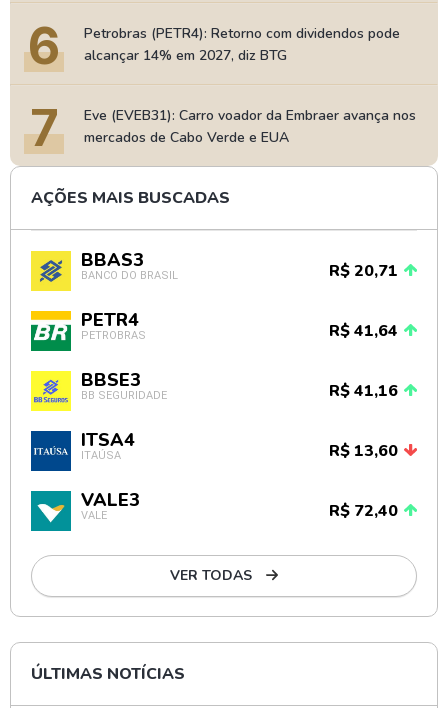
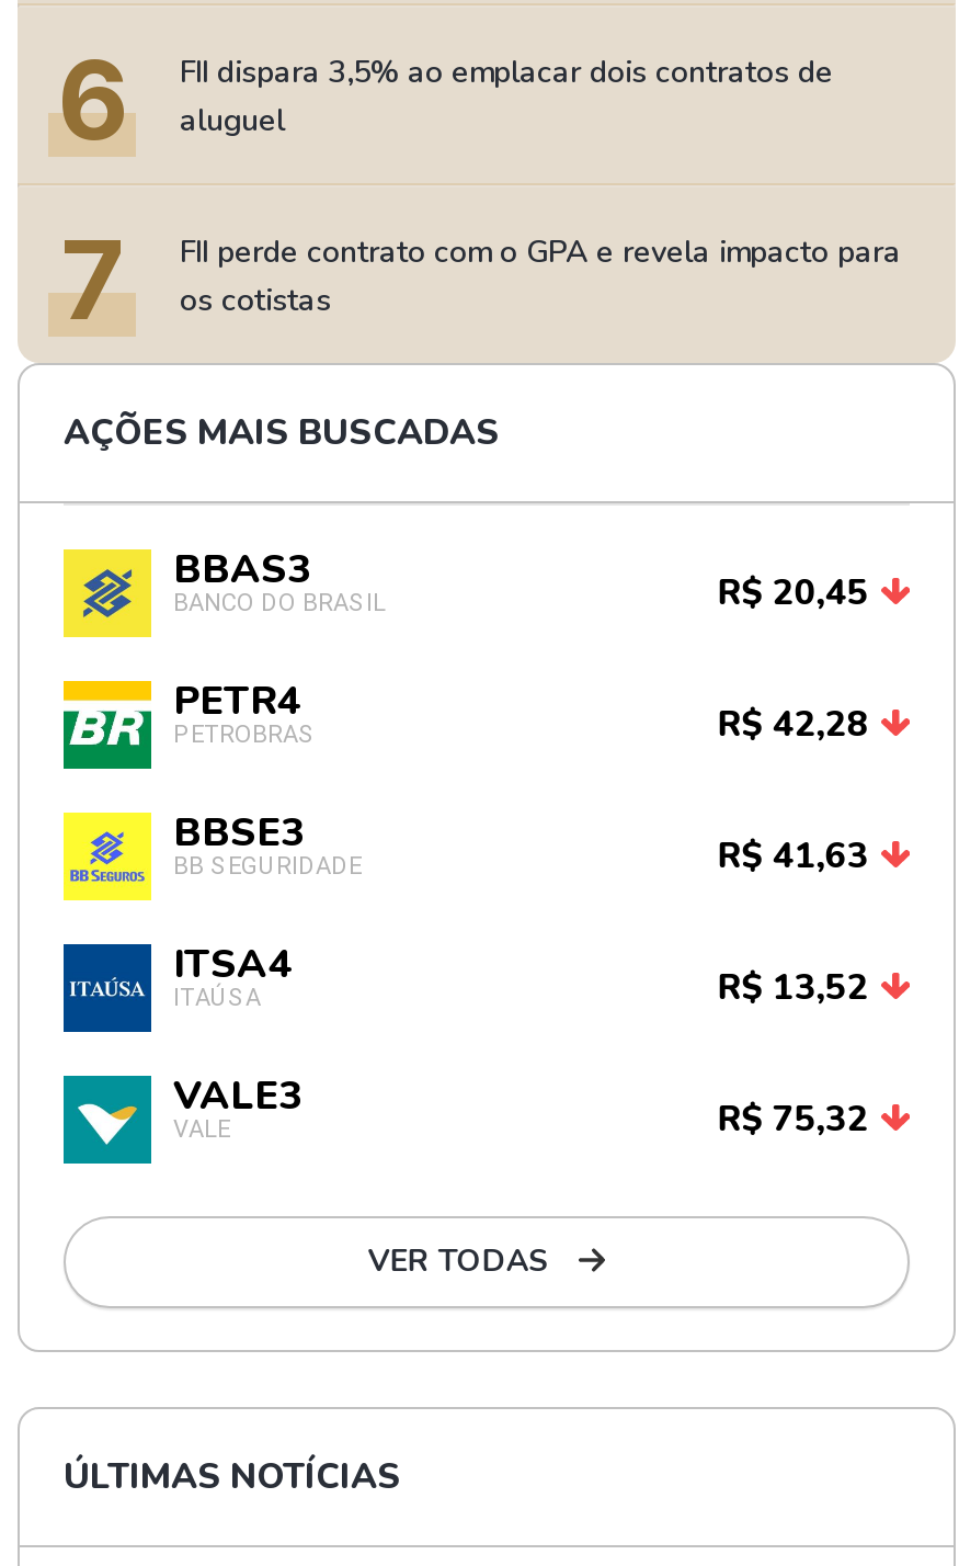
- Petrobras (PETR4): Retorno com dividendos pode
- alcançar 14% em 2027, diz BTG
+ FII dispara 3,5% ao emplacar dois contratos de
+ aluguel

- Eve (EVEB31): Carro voador da Embraer avança nos
- mercados de Cabo Verde e EUA
+ FII perde contrato com o GPA e revela impacto para
+ os cotistas

- R$ 20,71
+ R$ 20,45

- R$ 41,64
+ R$ 42,28

- R$ 41,16
+ R$ 41,63

- R$ 13,60
+ R$ 13,52

- R$ 72,40
+ R$ 75,32
